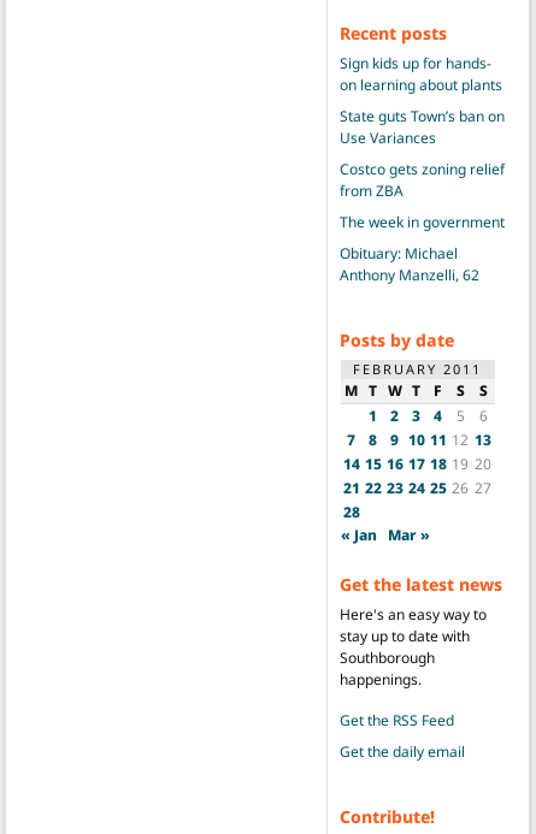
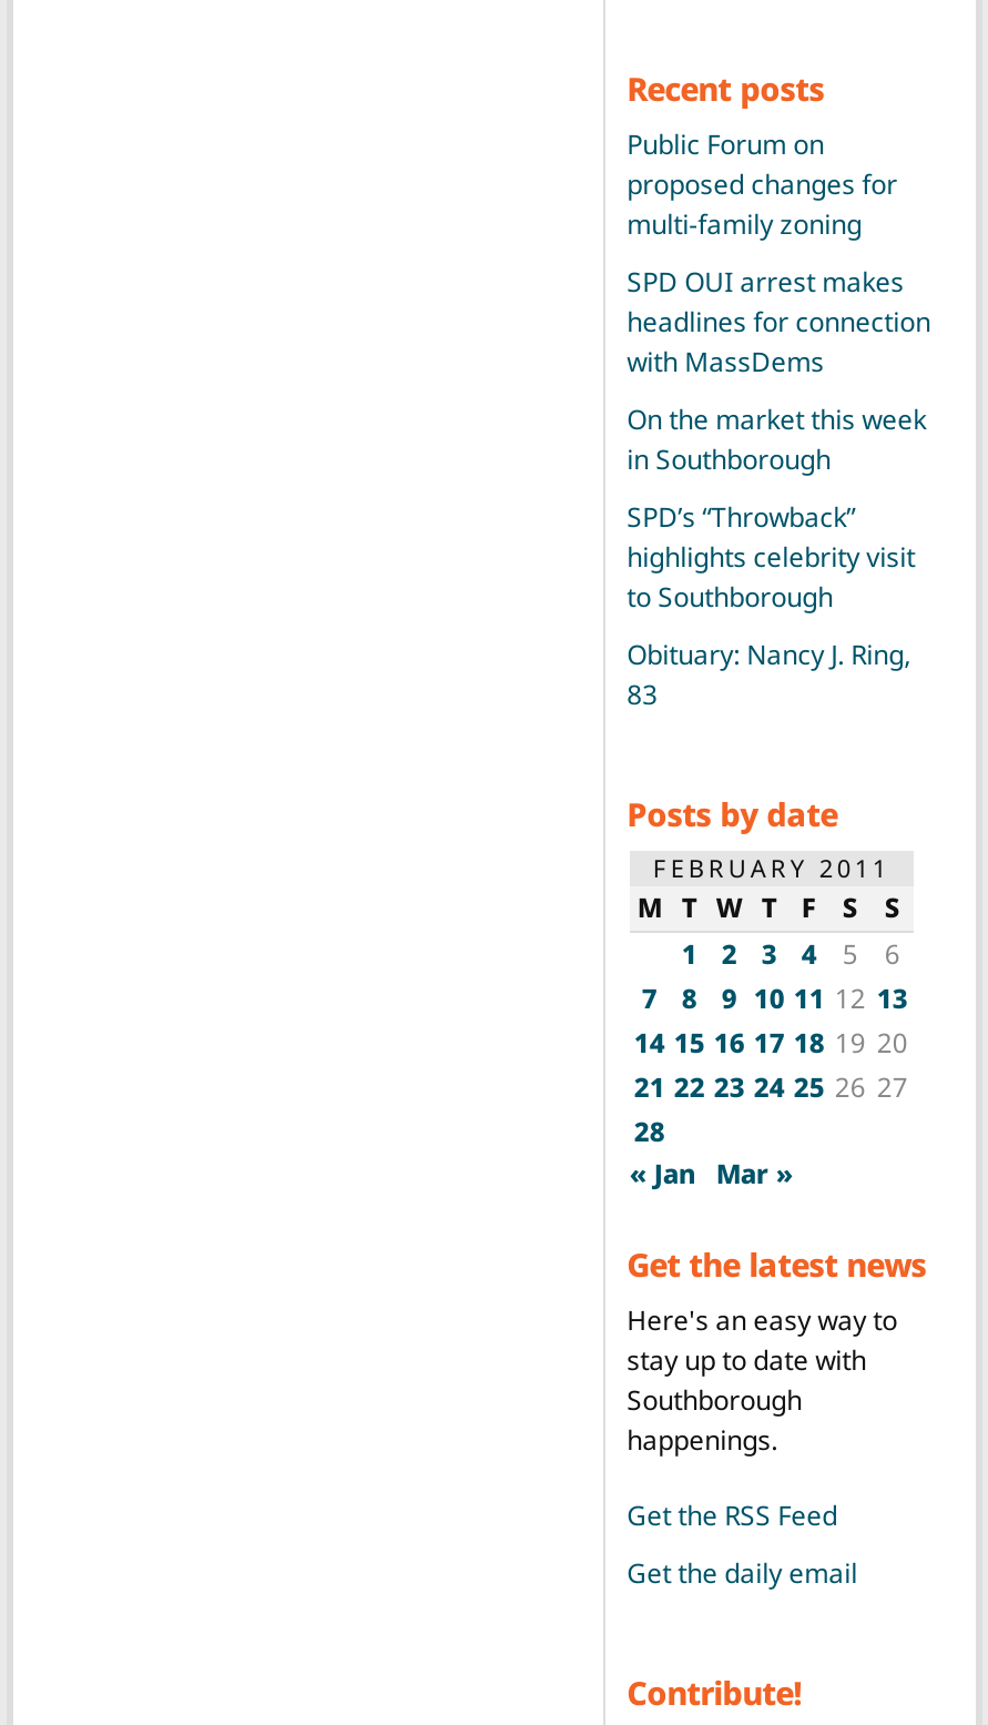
- Sign kids up for hands-
- on learning about plants
+ Public Forum on
+ proposed changes for
+ multi-family zoning

- State guts Town’s ban on
- Use Variances
+ SPD OUI arrest makes
+ headlines for connection
+ with MassDems

- Costco gets zoning relief
- from ZBA
+ On the market this week
+ in Southborough

- The week in government
+ SPD’s “Throwback”
+ highlights celebrity visit
+ to Southborough

- Obituary: Michael
- Anthony Manzelli, 62
+ Obituary: Nancy J. Ring,
+ 83
